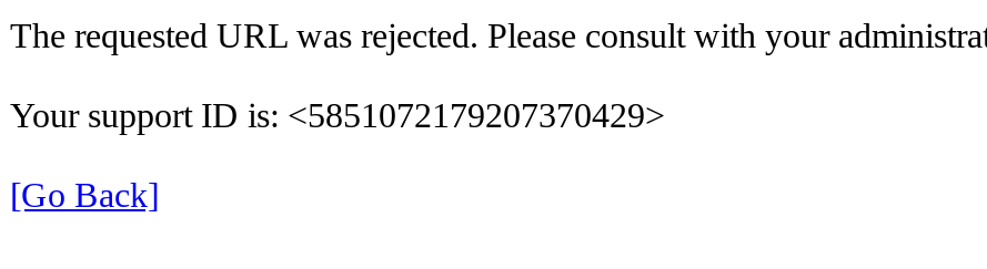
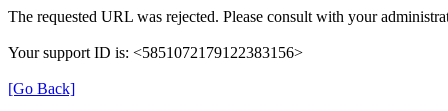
- Your support ID is: <5851072179207370429>
+ Your support ID is: <5851072179122383156>
